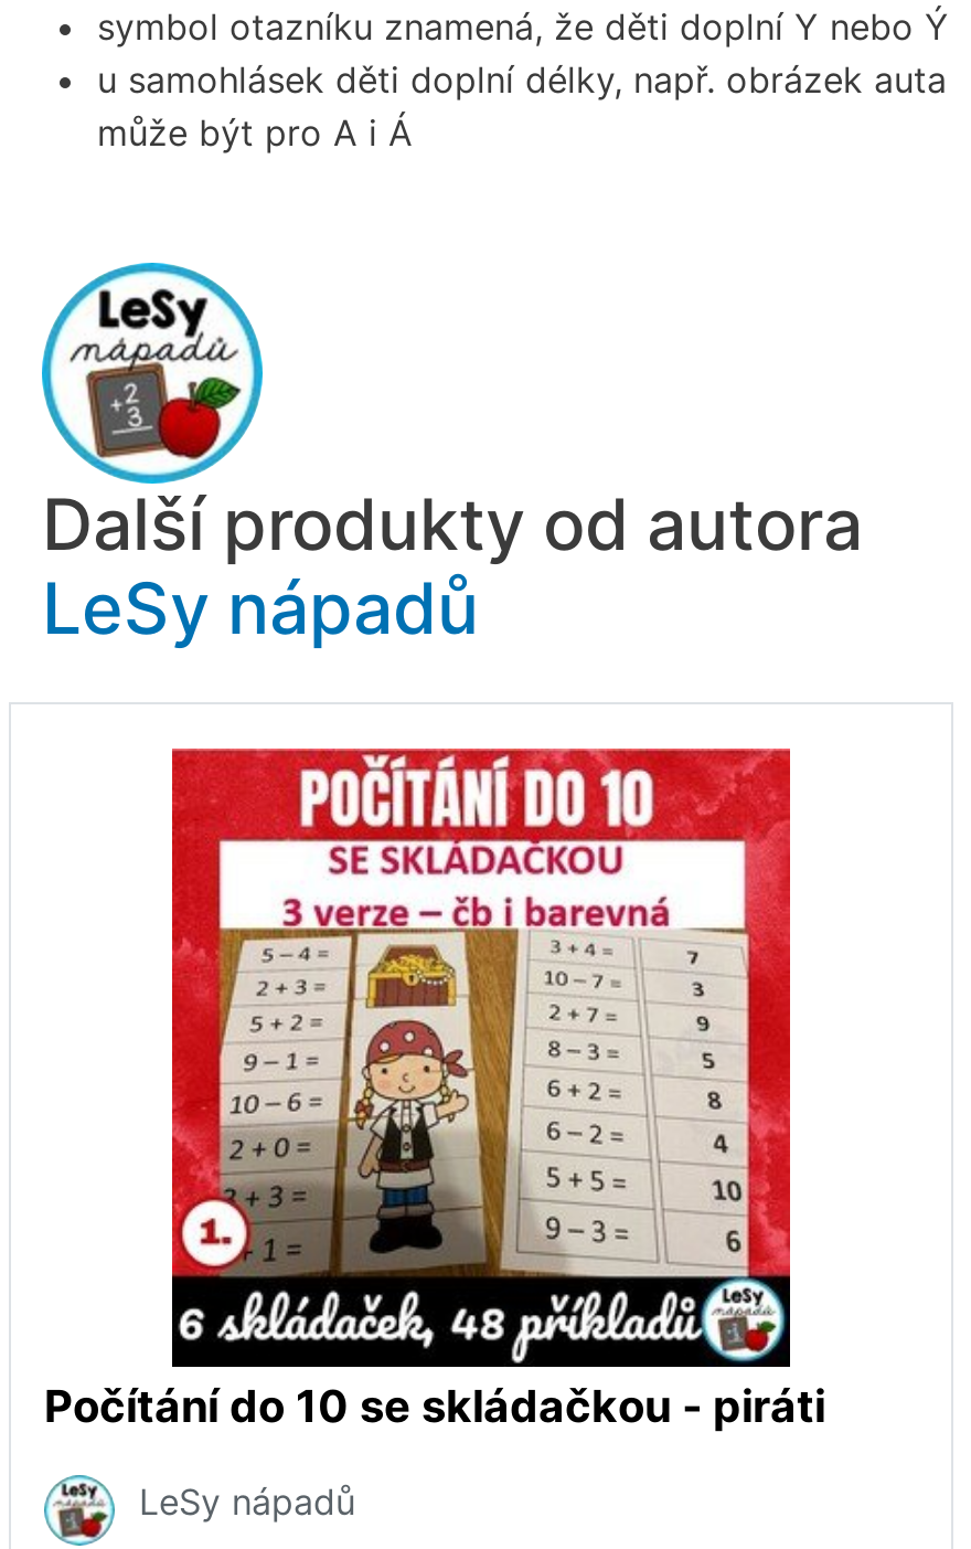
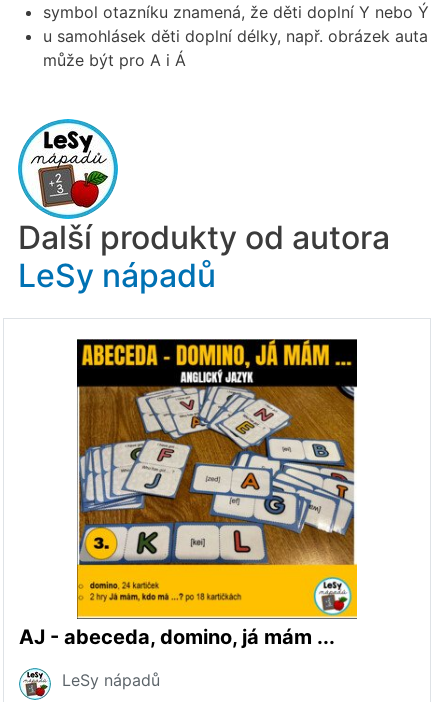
- [image]
- Počítání do 10 se skládačkou - piráti
+ [image]
+ AJ - abeceda, domino, já mám ...
